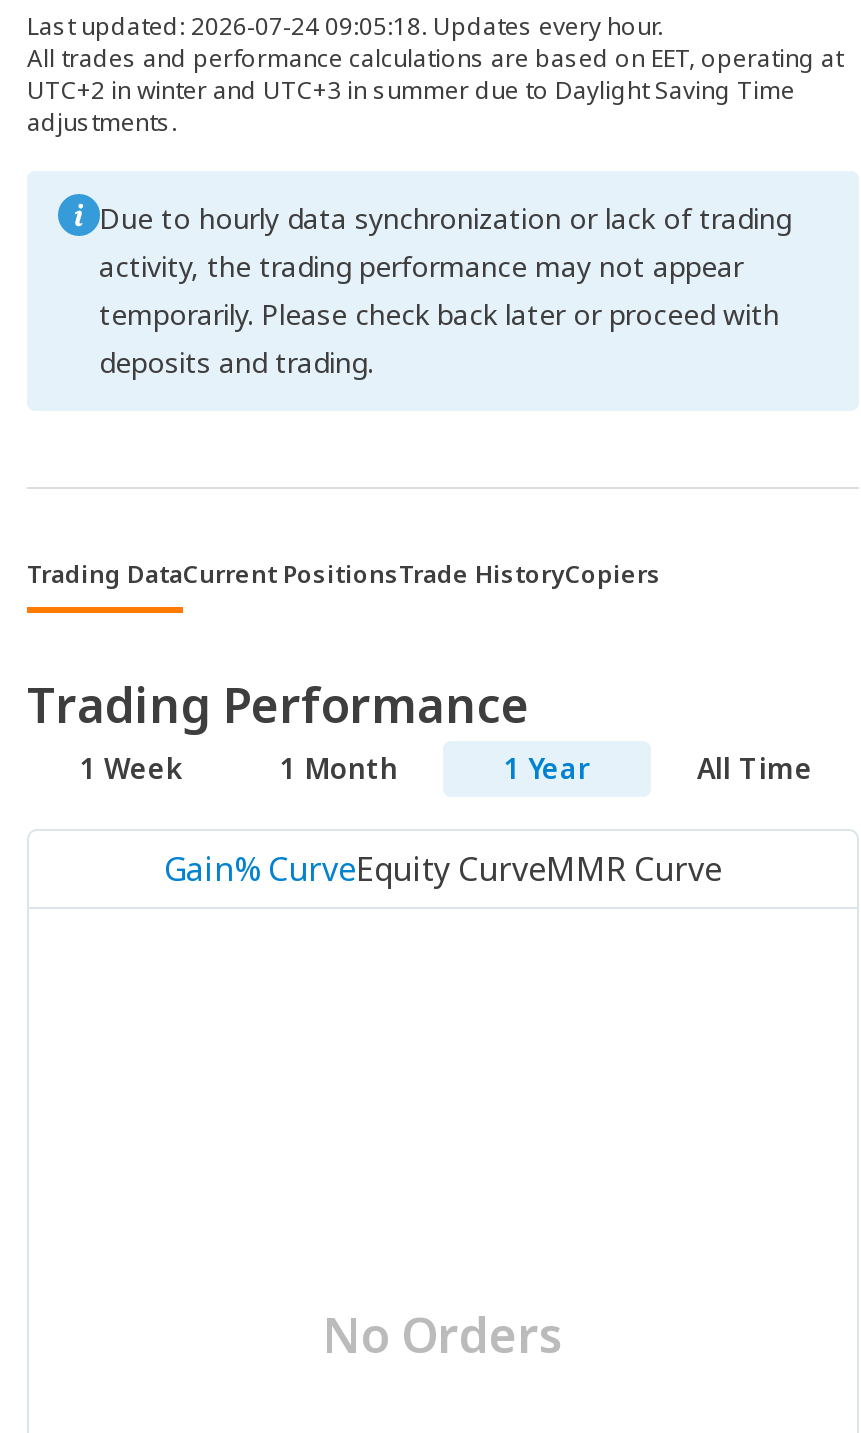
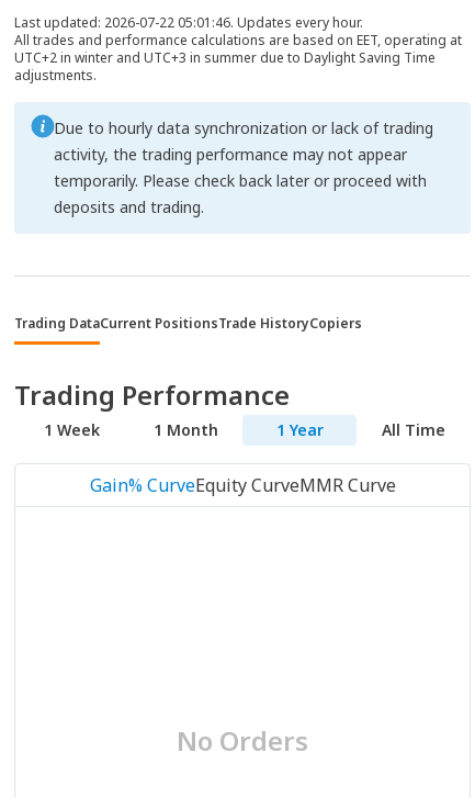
- Last updated: 2026-07-24 09:05:18. Updates every hour.
+ Last updated: 2026-07-22 05:01:46. Updates every hour.
